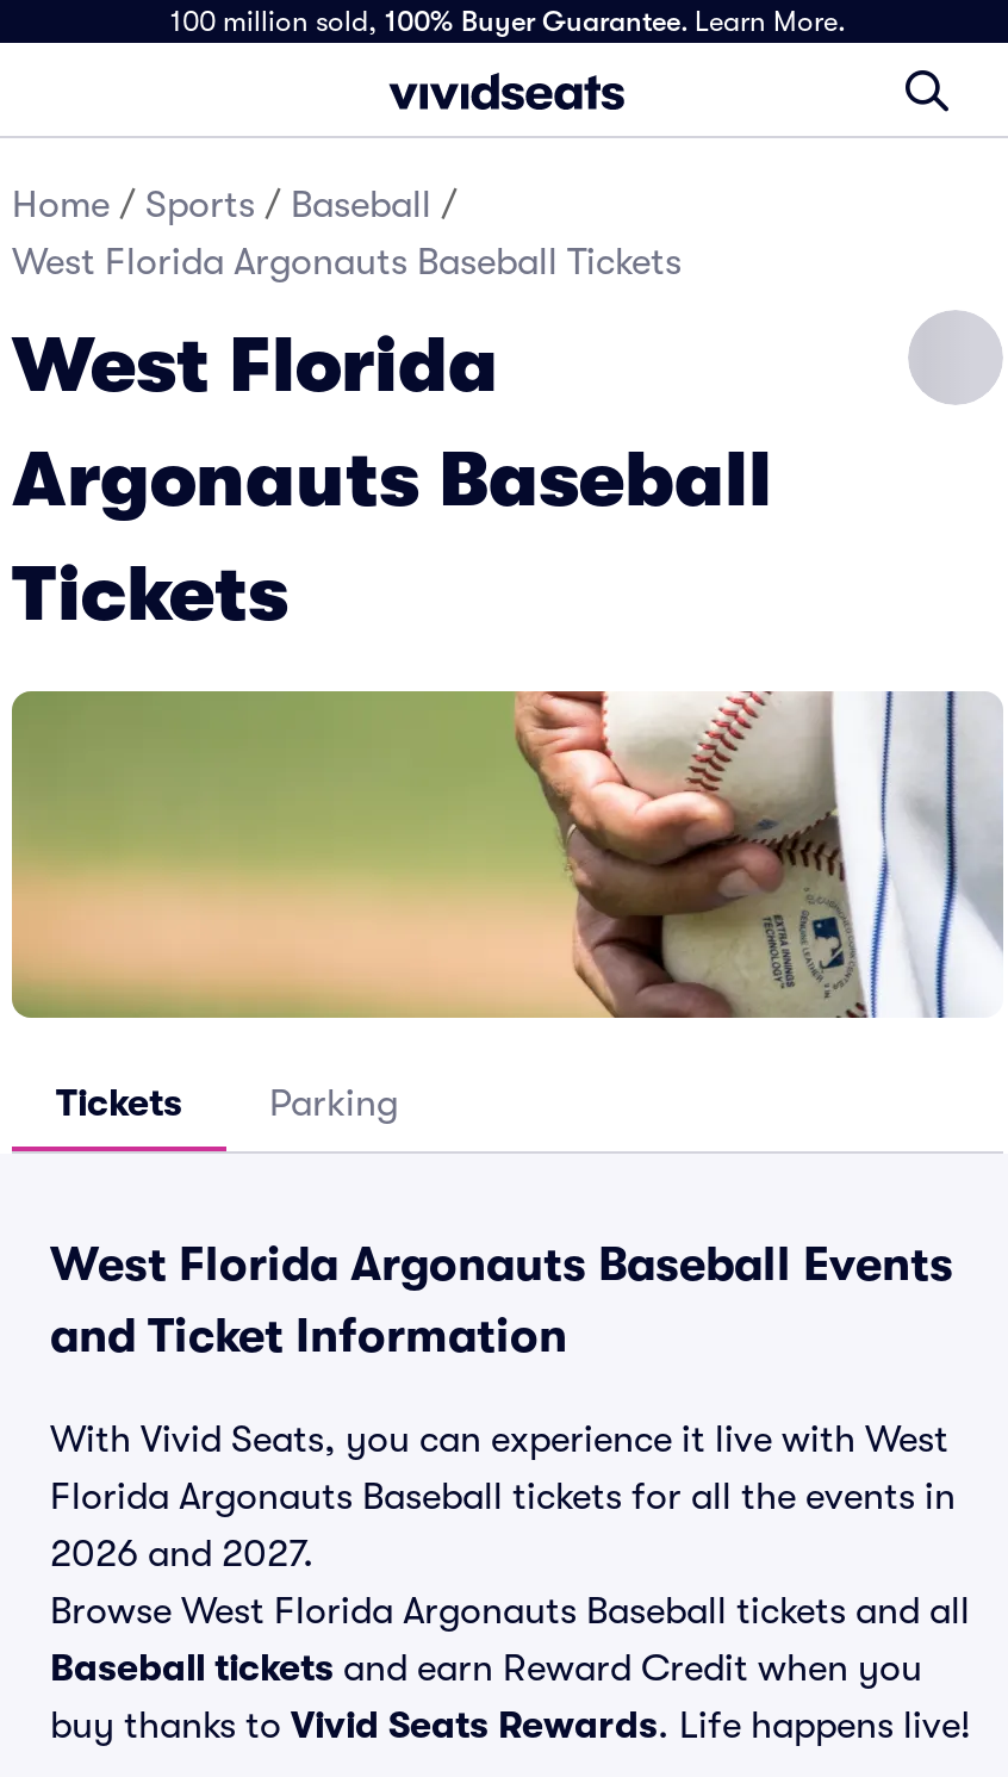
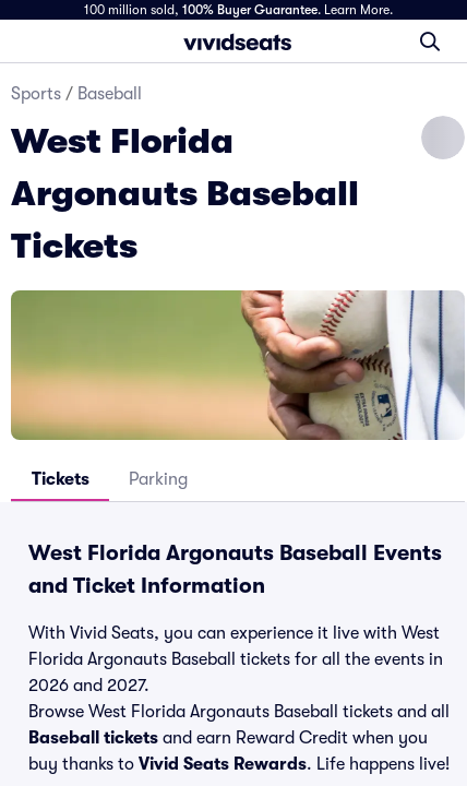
- Home / Sports / Baseball /
- West Florida Argonauts Baseball Tickets
+ Sports / Baseball
